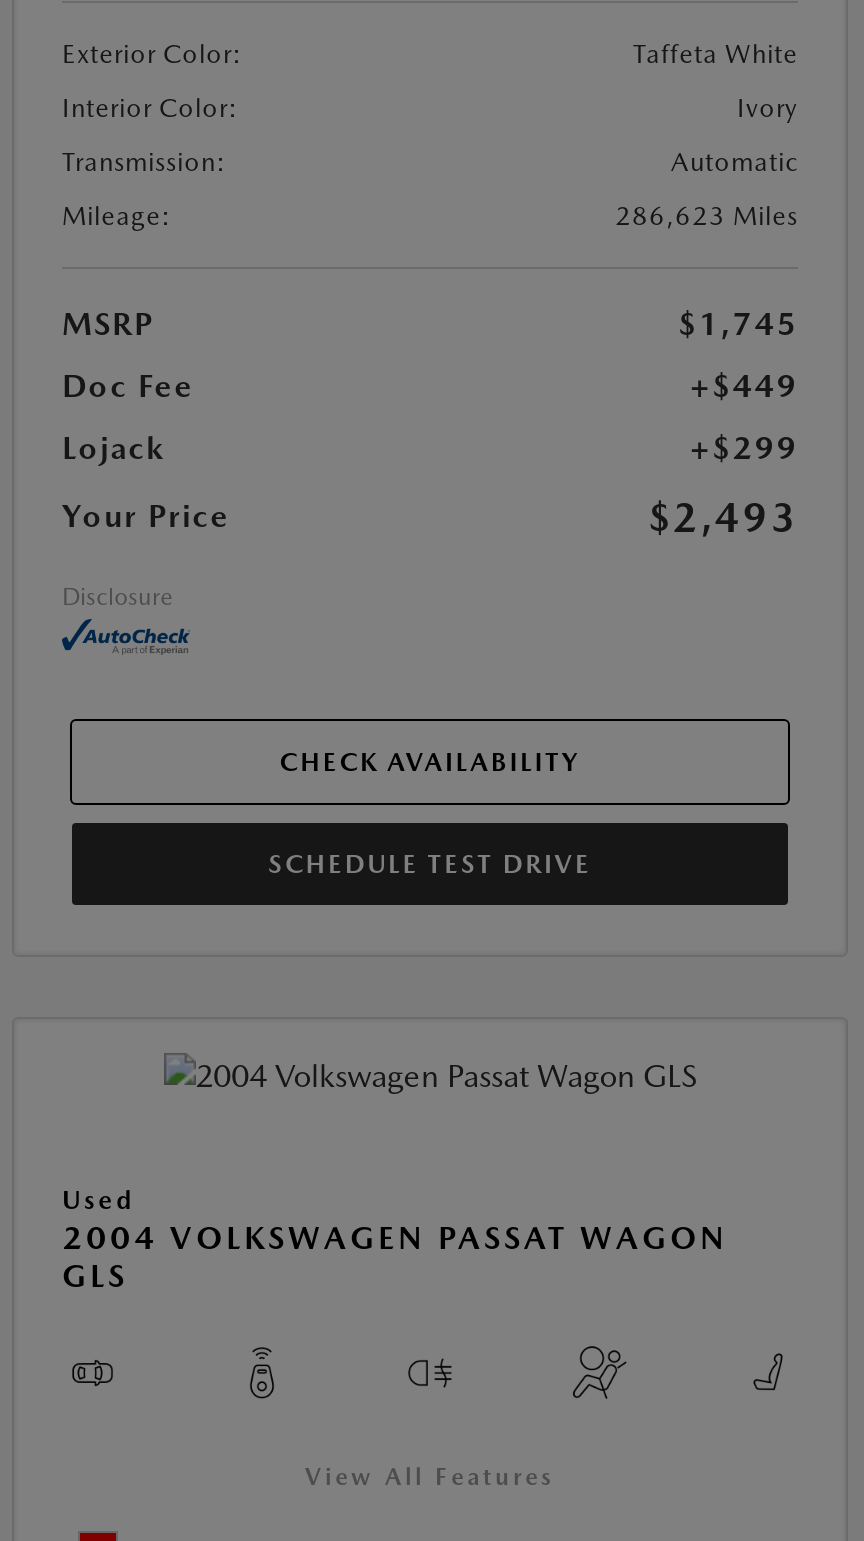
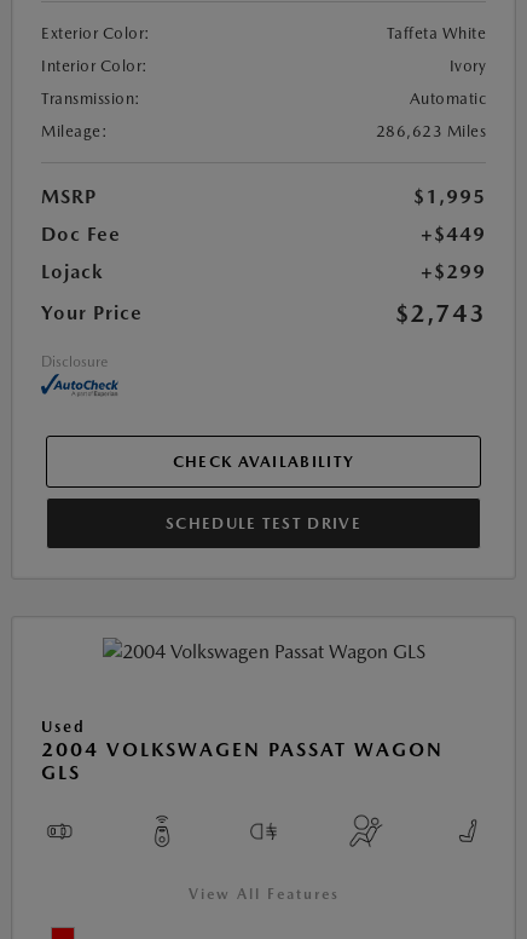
- $1,745
+ $1,995

- $2,493
+ $2,743
